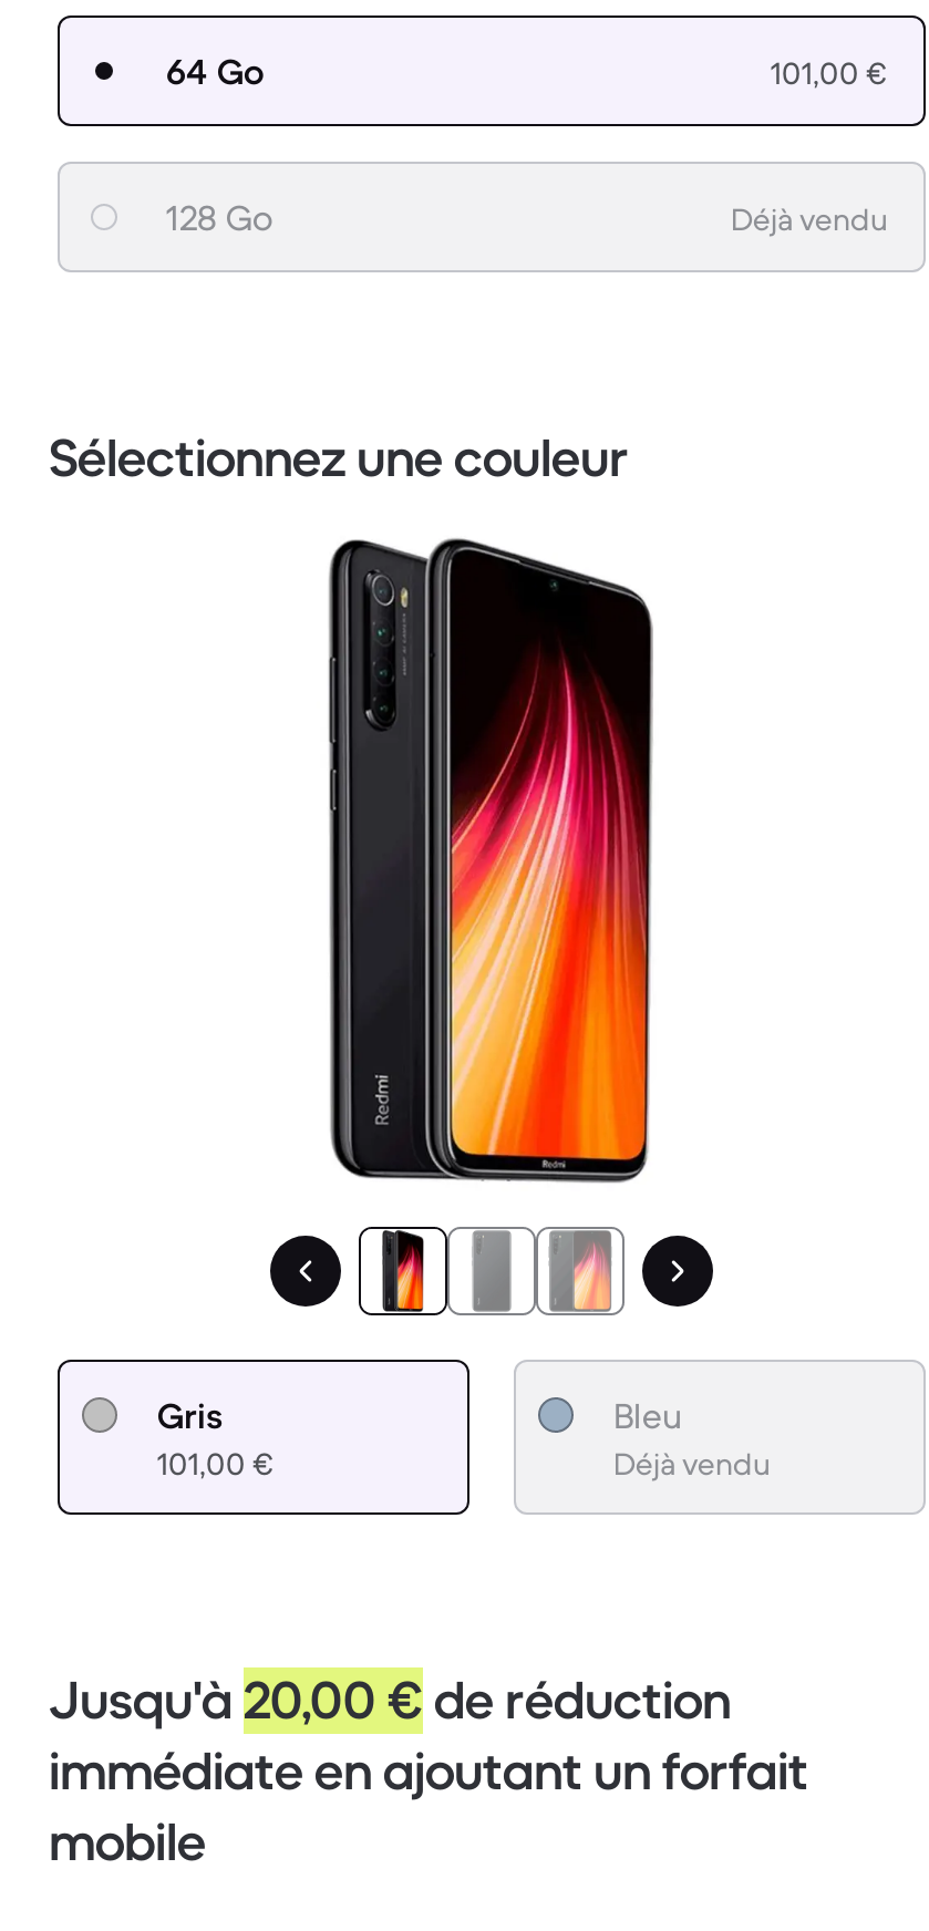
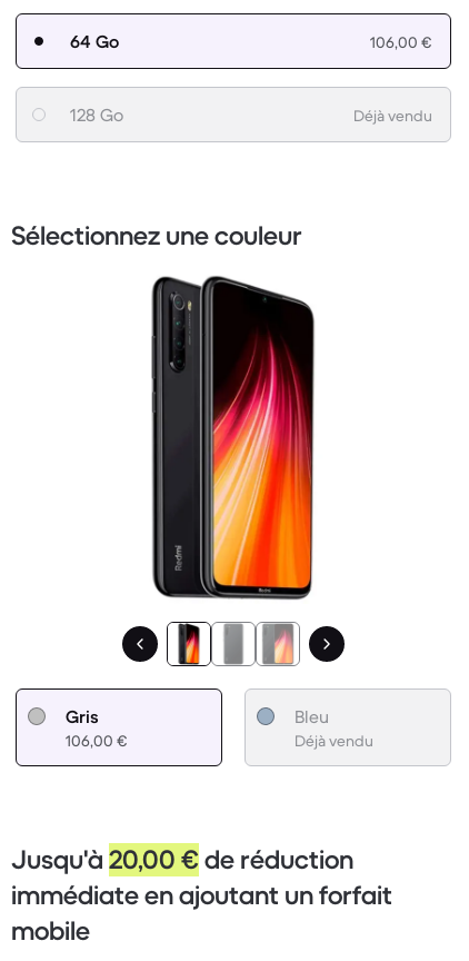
- 101,00 €
+ 106,00 €

- 101,00 €
+ 106,00 €
